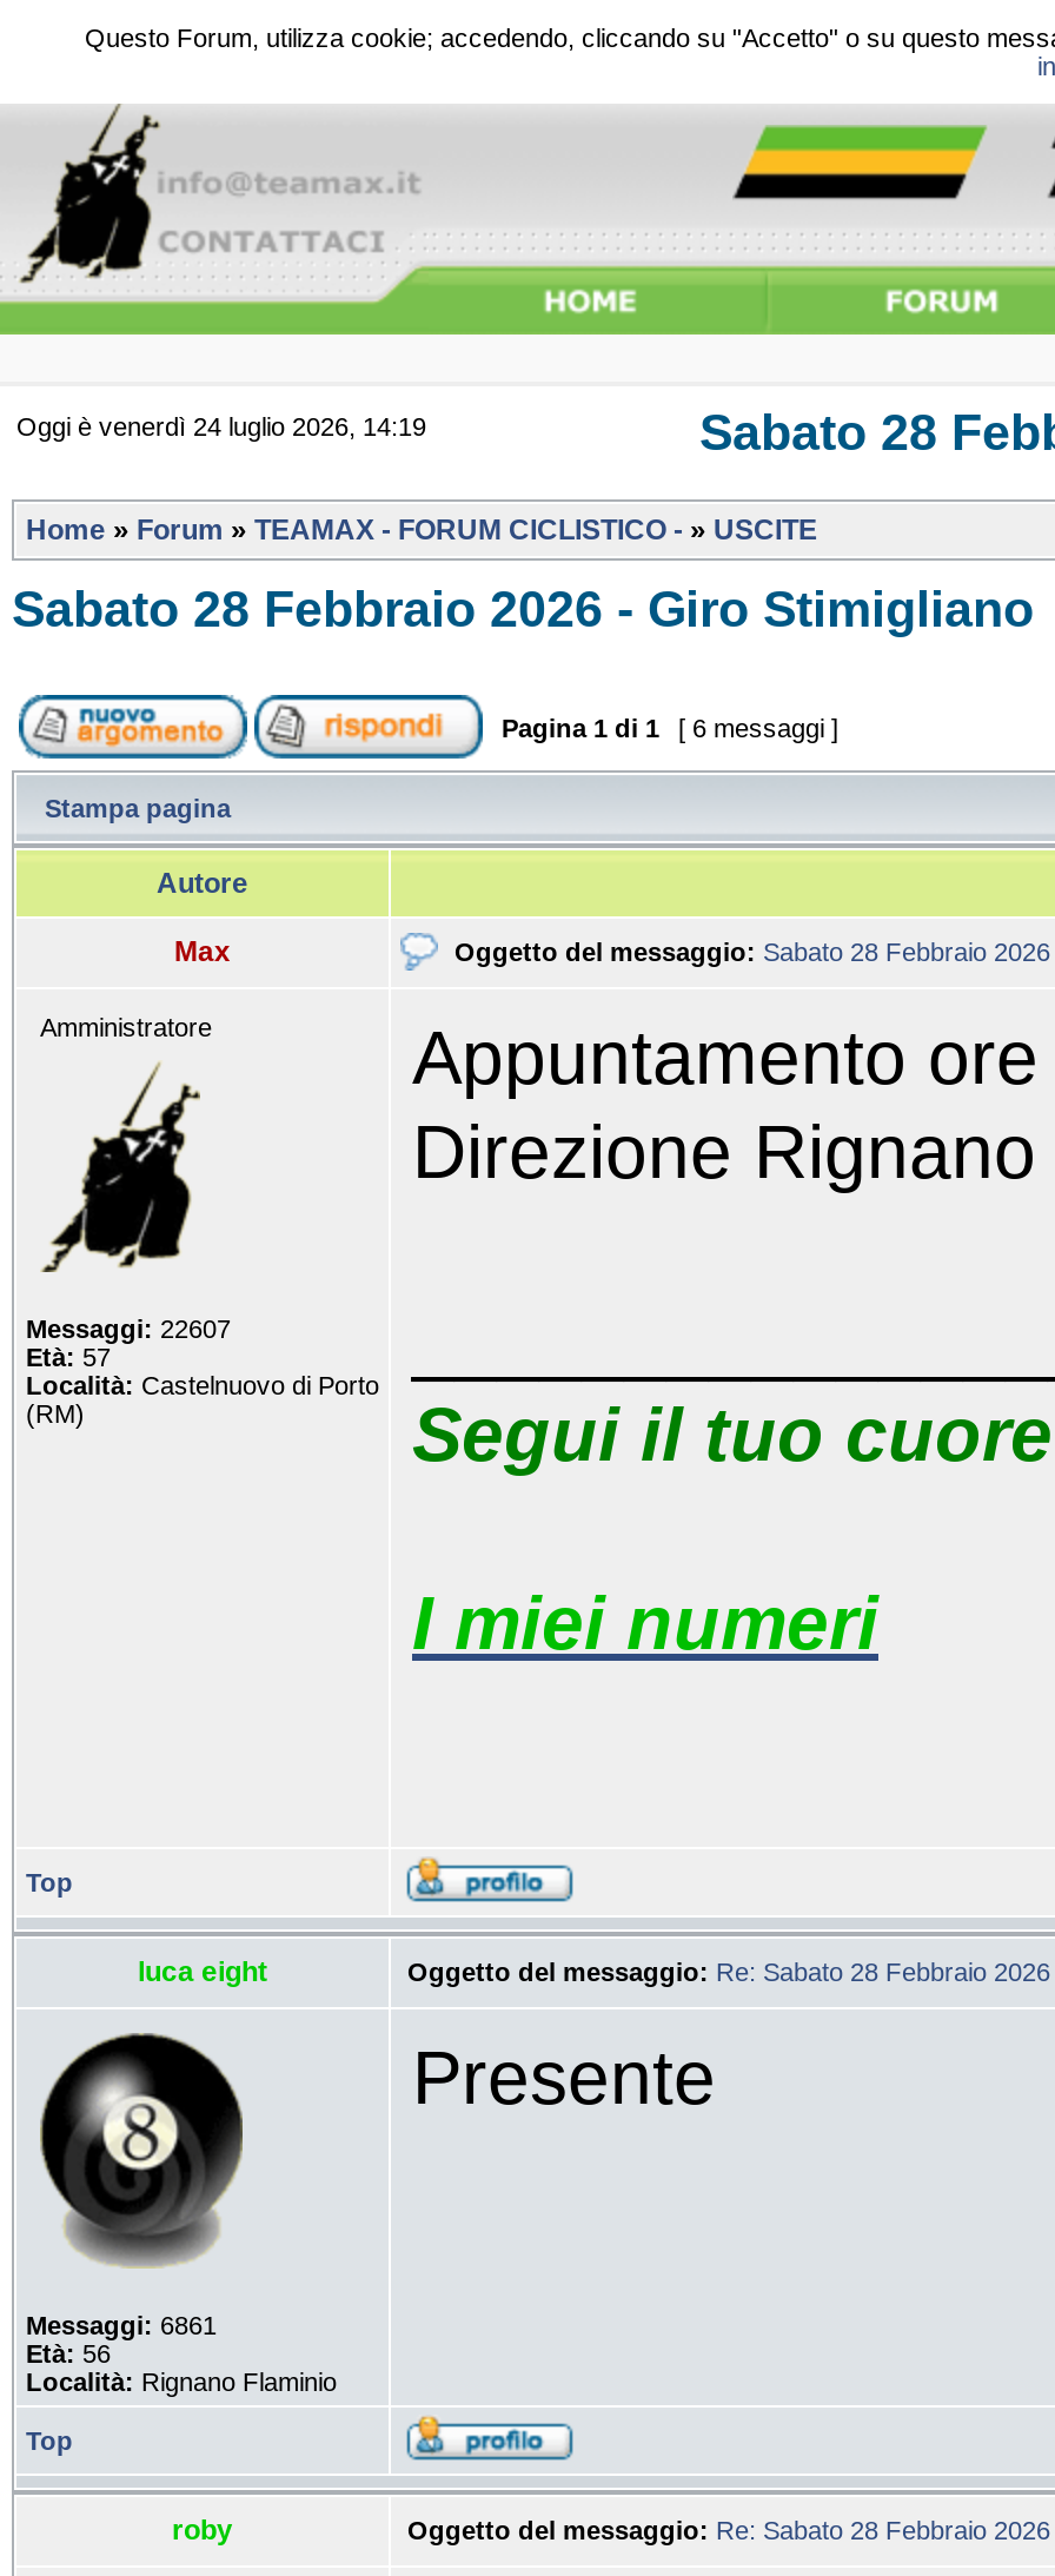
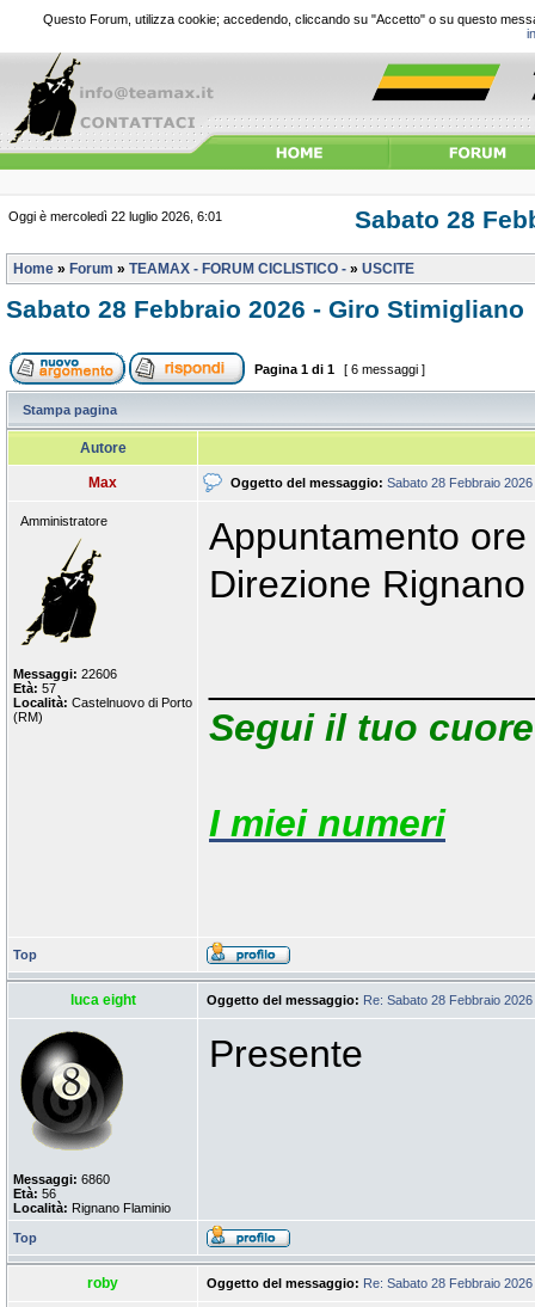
- Oggi è venerdì 24 luglio 2026, 14:19
+ Oggi è mercoledì 22 luglio 2026, 6:01

- Messaggi: 22607
+ Messaggi: 22606

- Messaggi: 6861
+ Messaggi: 6860
